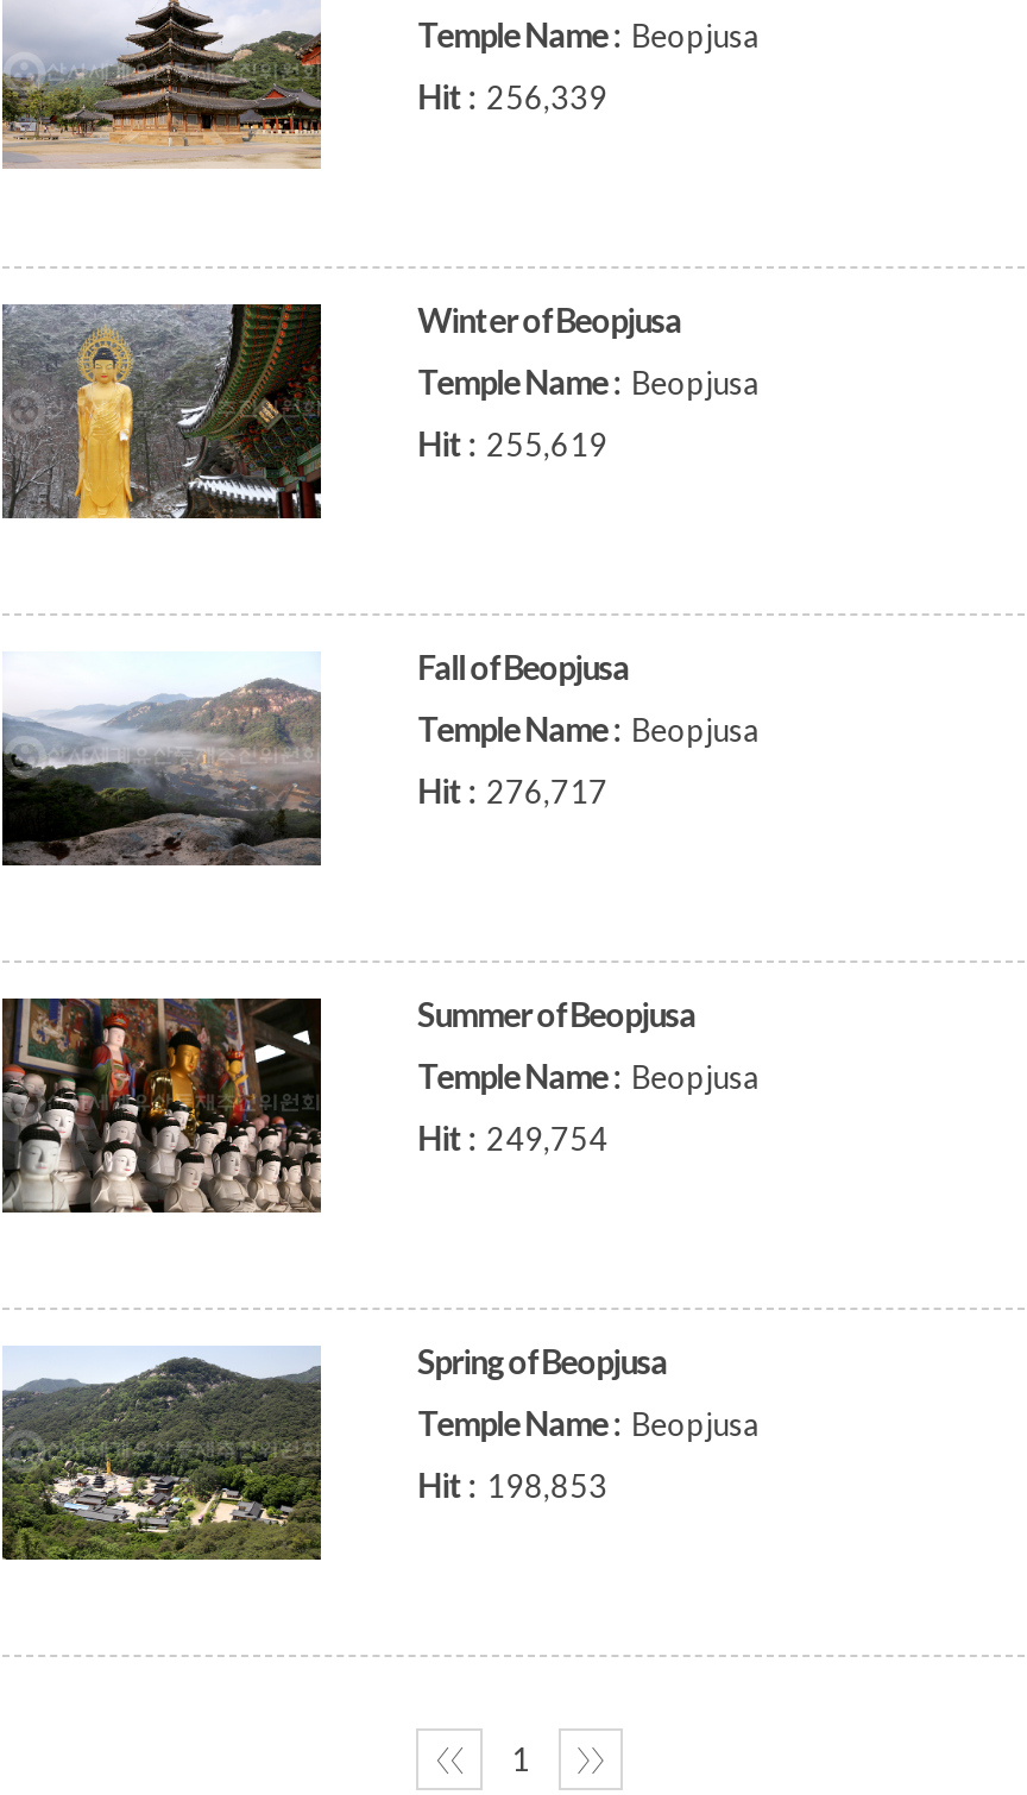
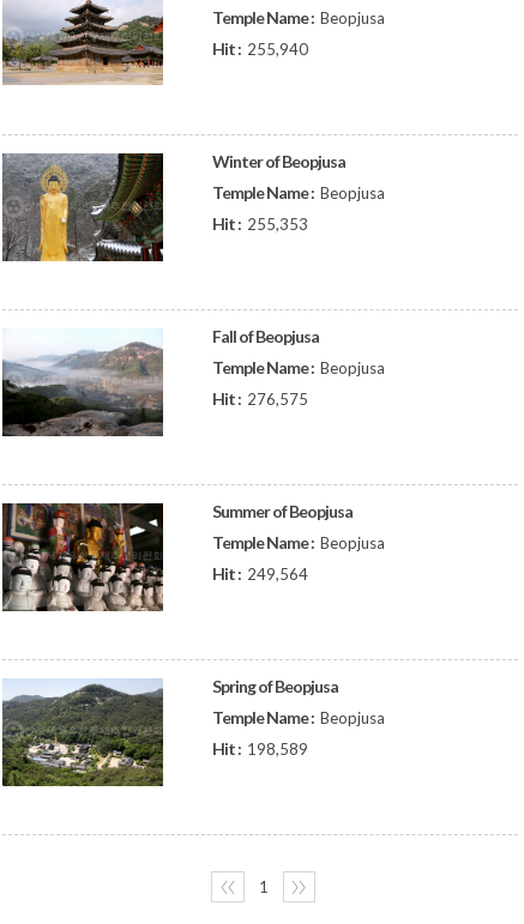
- Hit : 256,339
+ Hit : 255,940

- Hit : 255,619
+ Hit : 255,353

- Hit : 276,717
+ Hit : 276,575

- Hit : 249,754
+ Hit : 249,564

- Hit : 198,853
+ Hit : 198,589
